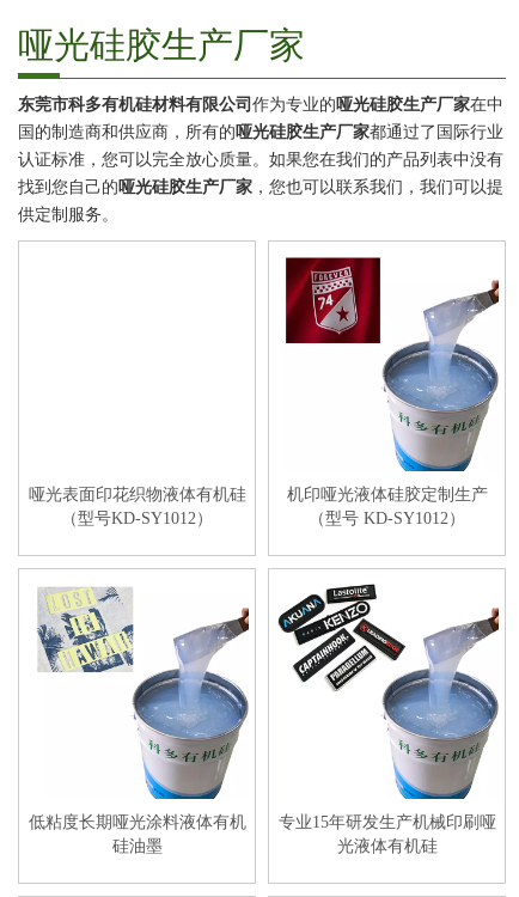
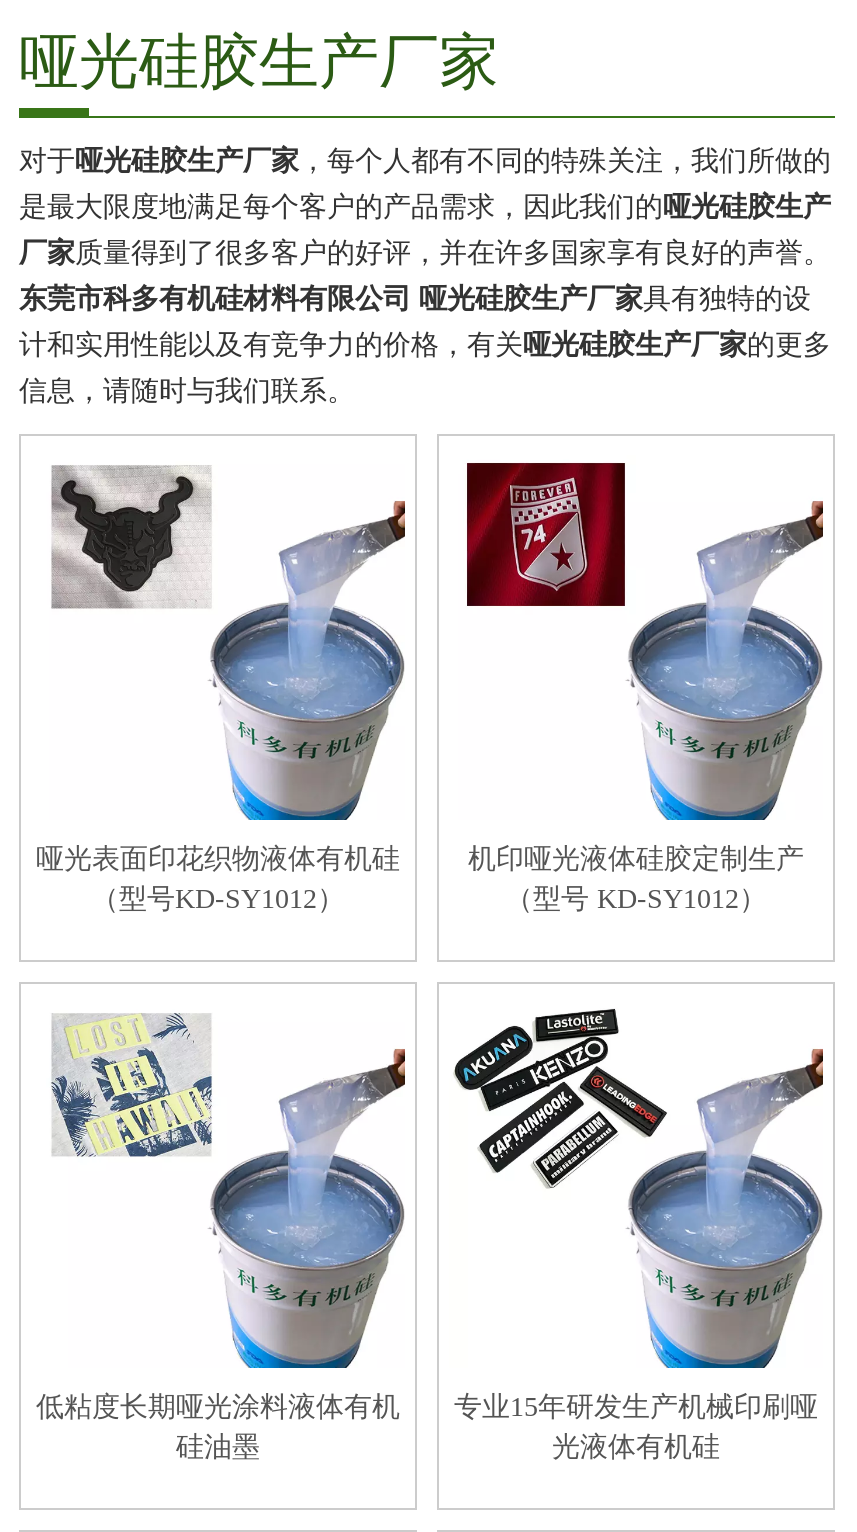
+ [image]

- 东莞市科多有机硅材料有限公司作为专业的哑光硅胶生产厂家在中
- 国的制造商和供应商，所有的哑光硅胶生产厂家都通过了国际行业
- 认证标准，您可以完全放心质量。如果您在我们的产品列表中没有
- 找到您自己的哑光硅胶生产厂家，您也可以联系我们，我们可以提
- 供定制服务。
+ 对于哑光硅胶生产厂家，每个人都有不同的特殊关注，我们所做的
+ 是最大限度地满足每个客户的产品需求，因此我们的哑光硅胶生产
+ 厂家质量得到了很多客户的好评，并在许多国家享有良好的声誉。
+ 东莞市科多有机硅材料有限公司 哑光硅胶生产厂家具有独特的设
+ 计和实用性能以及有竞争力的价格，有关哑光硅胶生产厂家的更多
+ 信息，请随时与我们联系。
